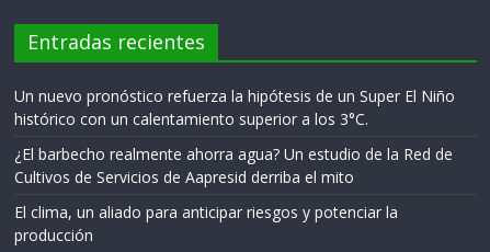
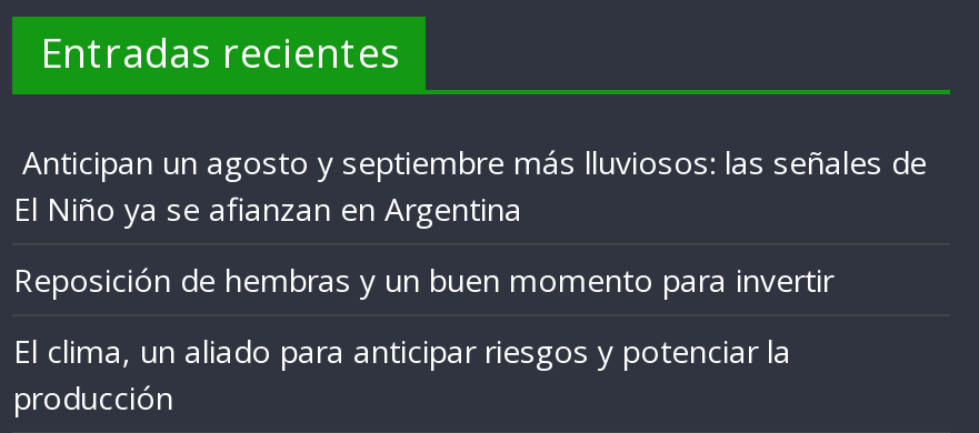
- Un nuevo pronóstico refuerza la hipótesis de un Super El Niño
- histórico con un calentamiento superior a los 3°C.
+ Anticipan un agosto y septiembre más lluviosos: las señales de
+ El Niño ya se afianzan en Argentina

- ¿El barbecho realmente ahorra agua? Un estudio de la Red de
- Cultivos de Servicios de Aapresid derriba el mito
+ Reposición de hembras y un buen momento para invertir
